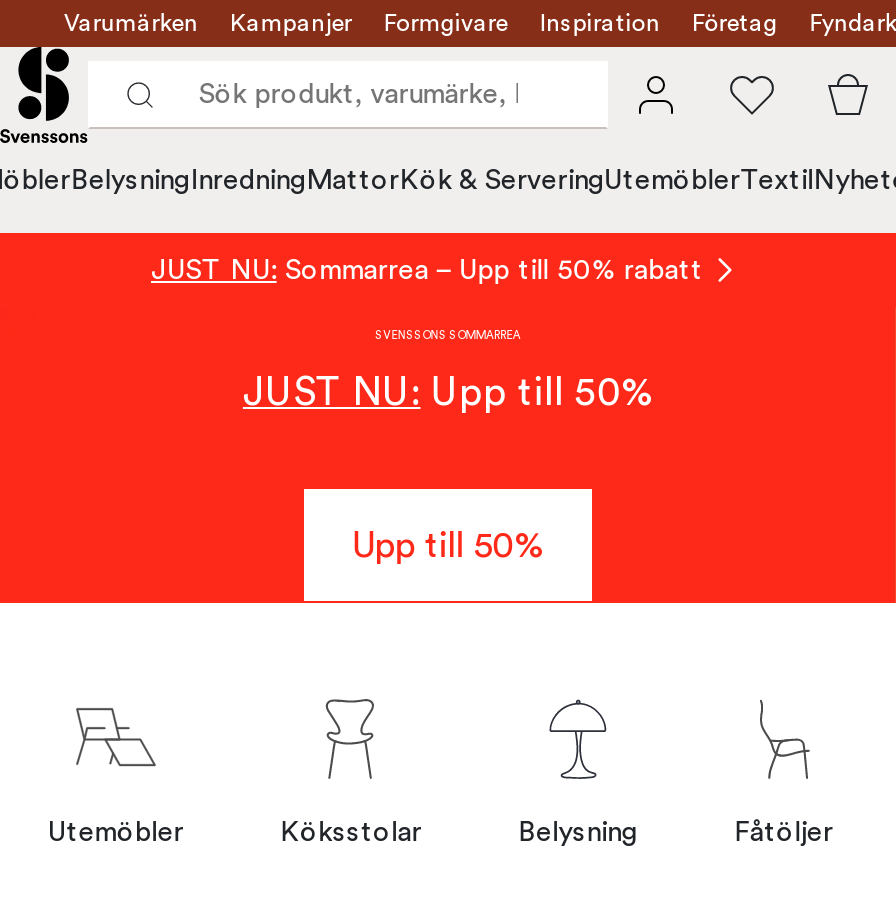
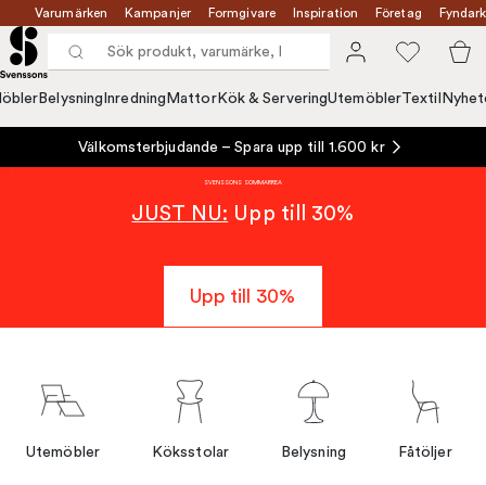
- JUST NU: Sommarrea – Upp till 50% rabatt
+ Välkomsterbjudande – Spara upp till 1.600 kr

- JUST NU: Upp till 50%
+ JUST NU: Upp till 30%

- Upp till 50%
+ Upp till 30%
